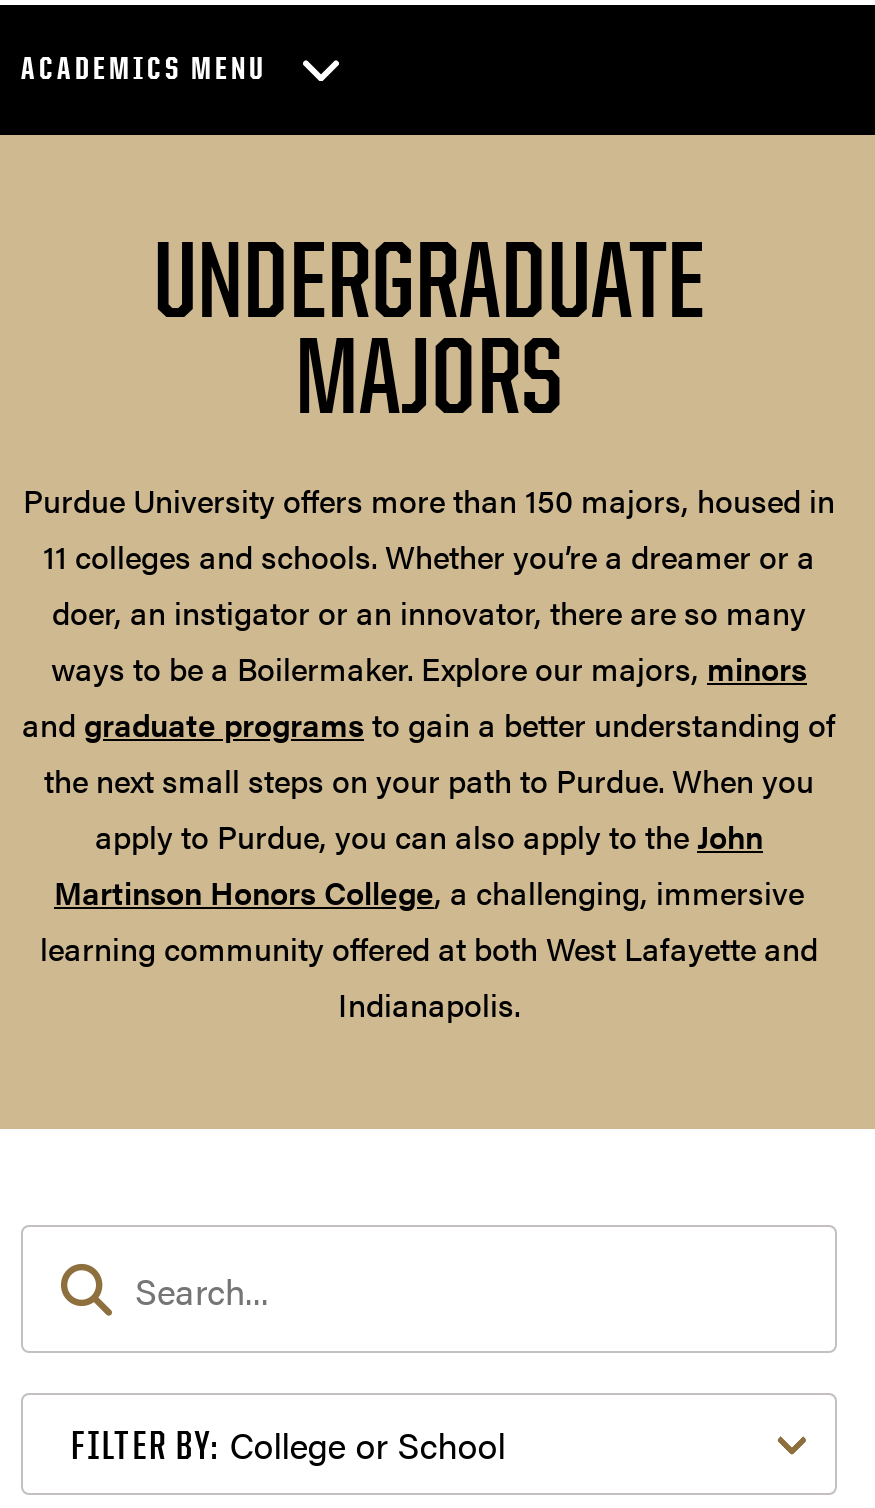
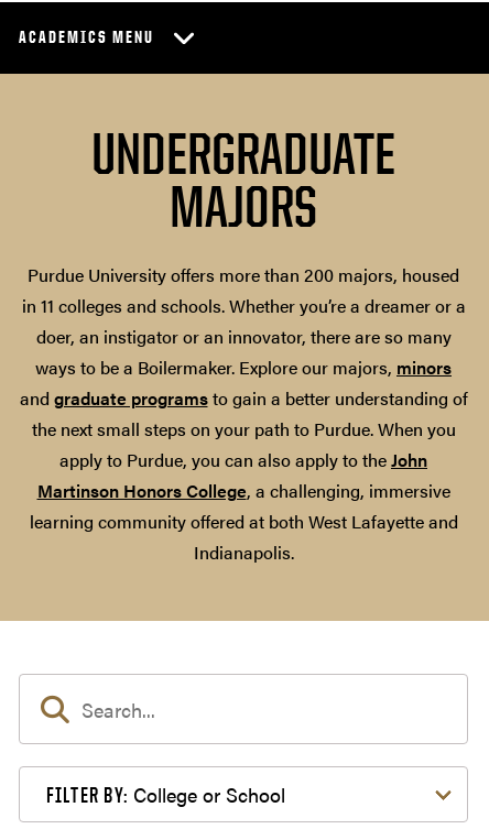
- Purdue University offers more than 150 majors, housed in
- 11 colleges and schools. Whether you’re a dreamer or a
+ Purdue University offers more than 200 majors, housed
+ in 11 colleges and schools. Whether you’re a dreamer or a
